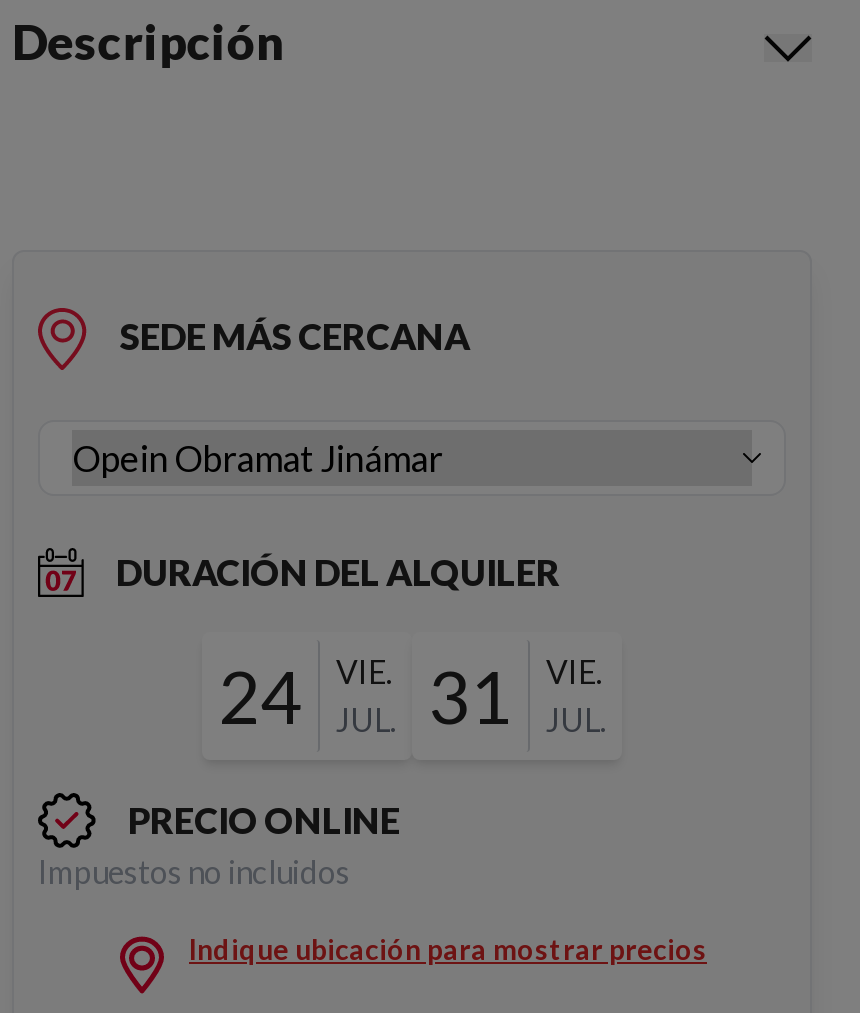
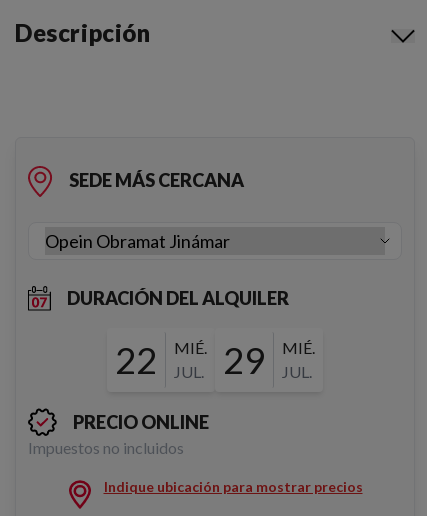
- 24
- VIE.
+ 22
+ MIÉ.

- 31
- VIE.
+ 29
+ MIÉ.
